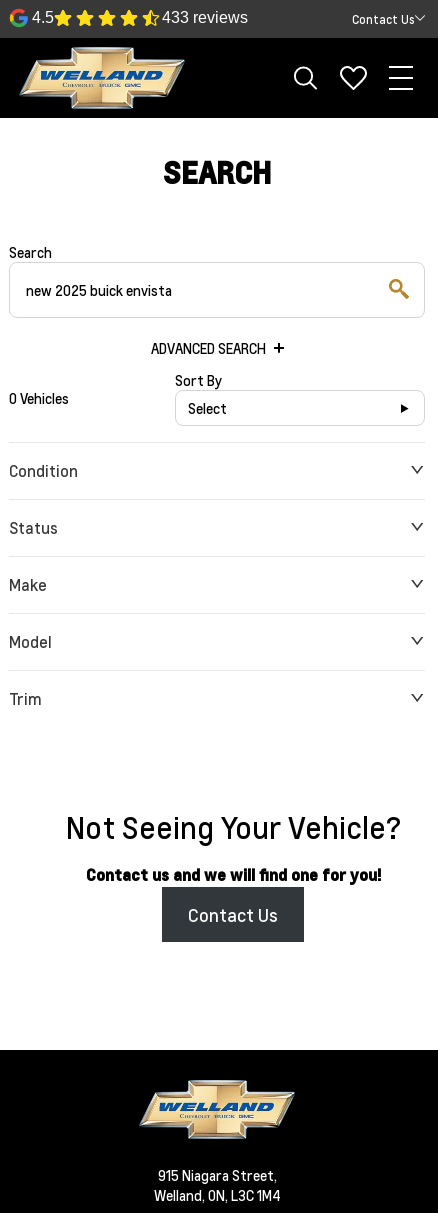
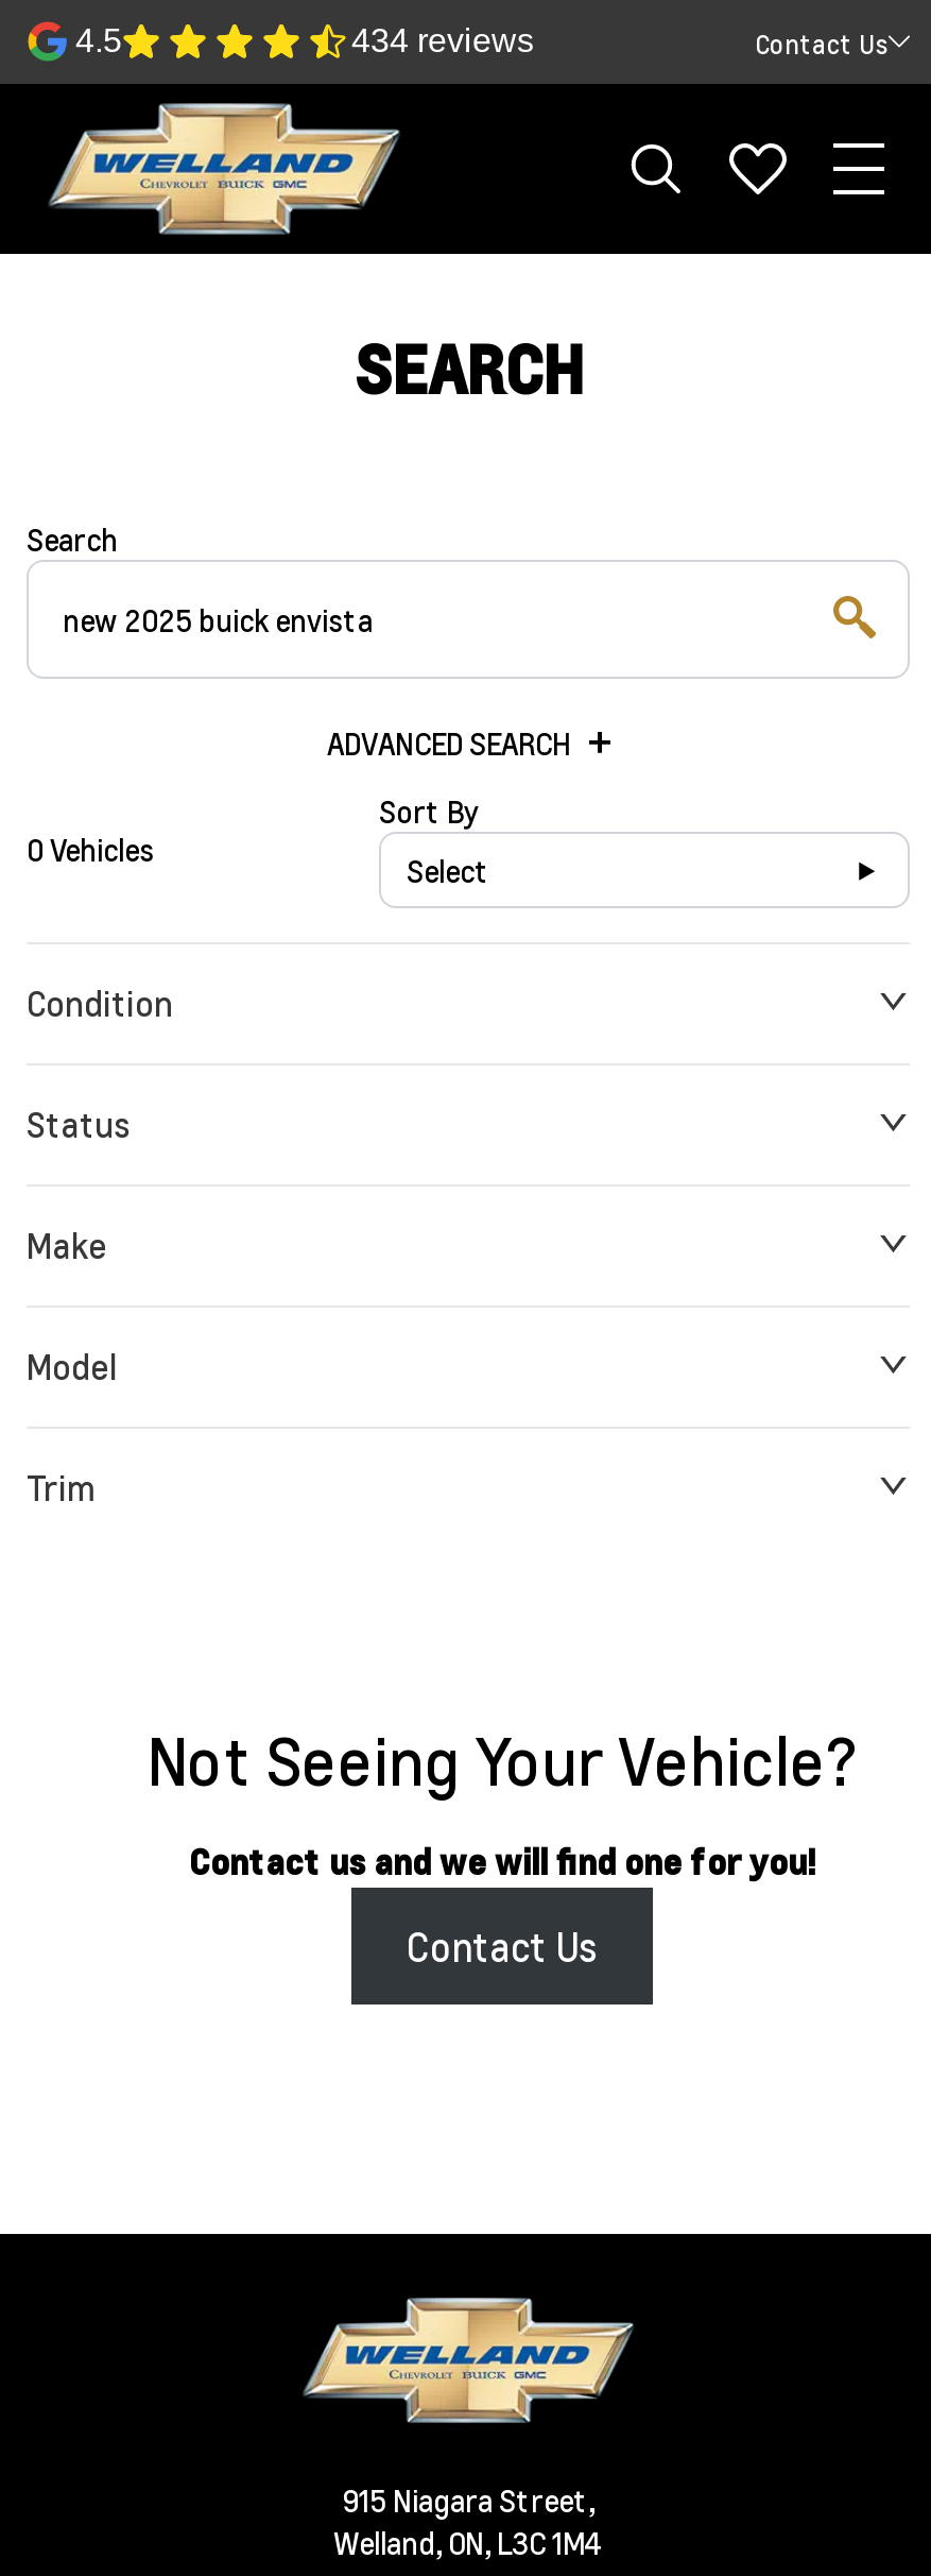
- 433 reviews
+ 434 reviews
